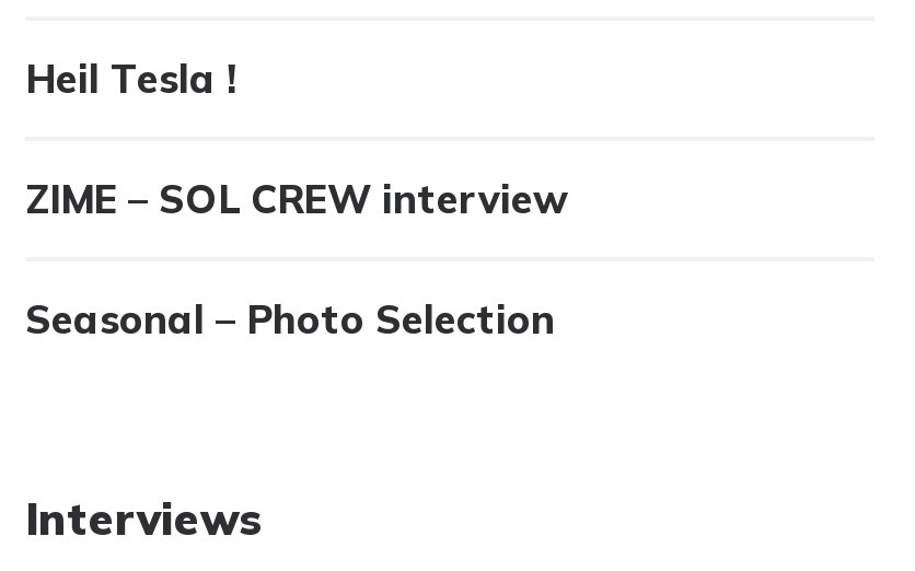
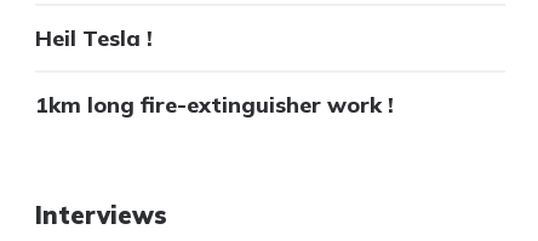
- ZIME – SOL CREW interview
- Seasonal – Photo Selection
+ 1km long fire-extinguisher work !
